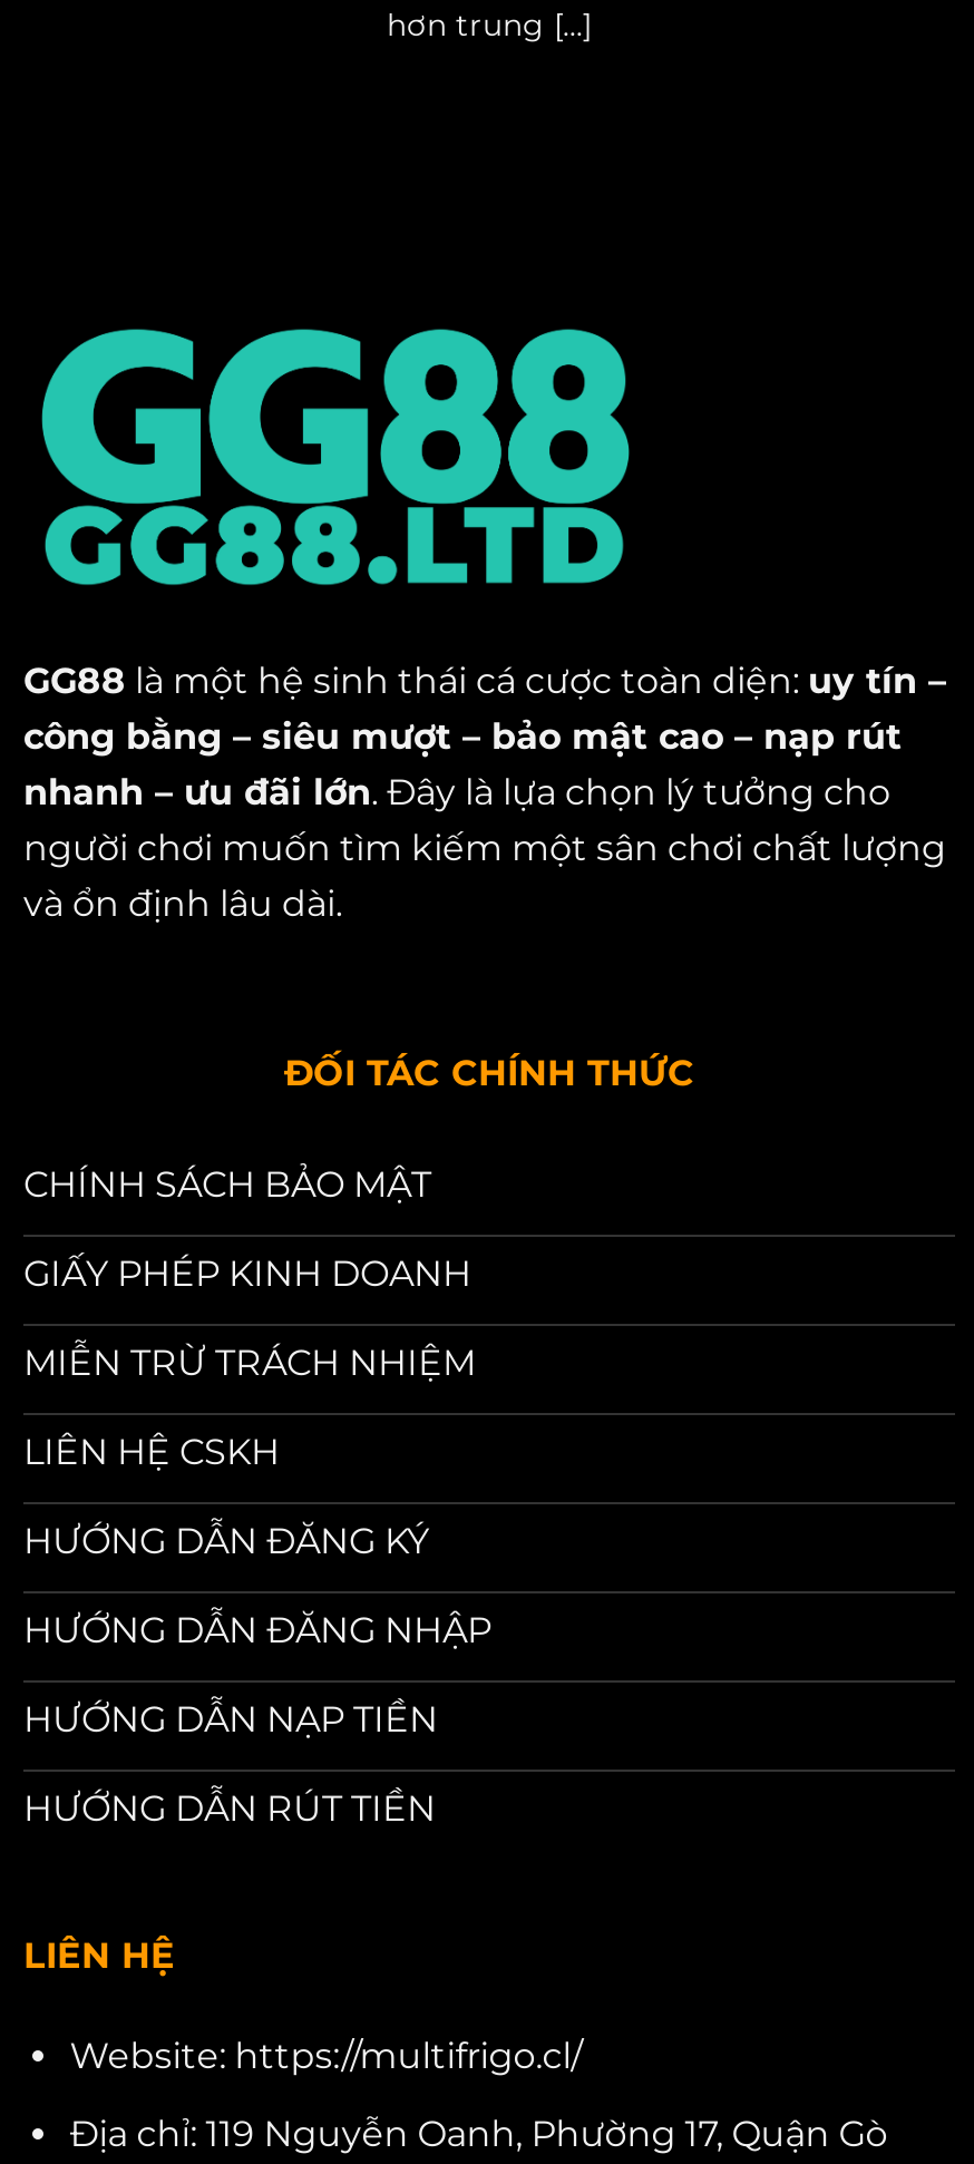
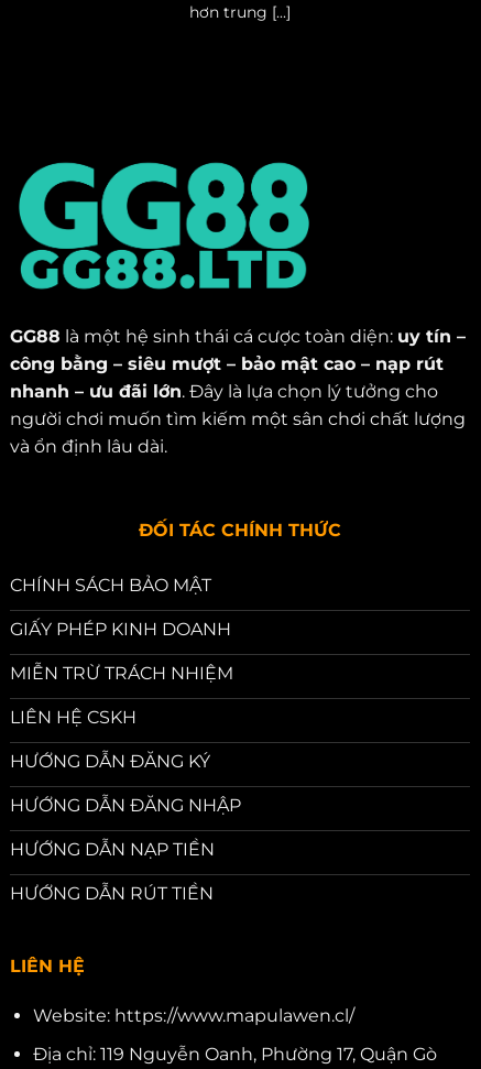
- Website: https://multifrigo.cl/
+ Website: https://www.mapulawen.cl/
